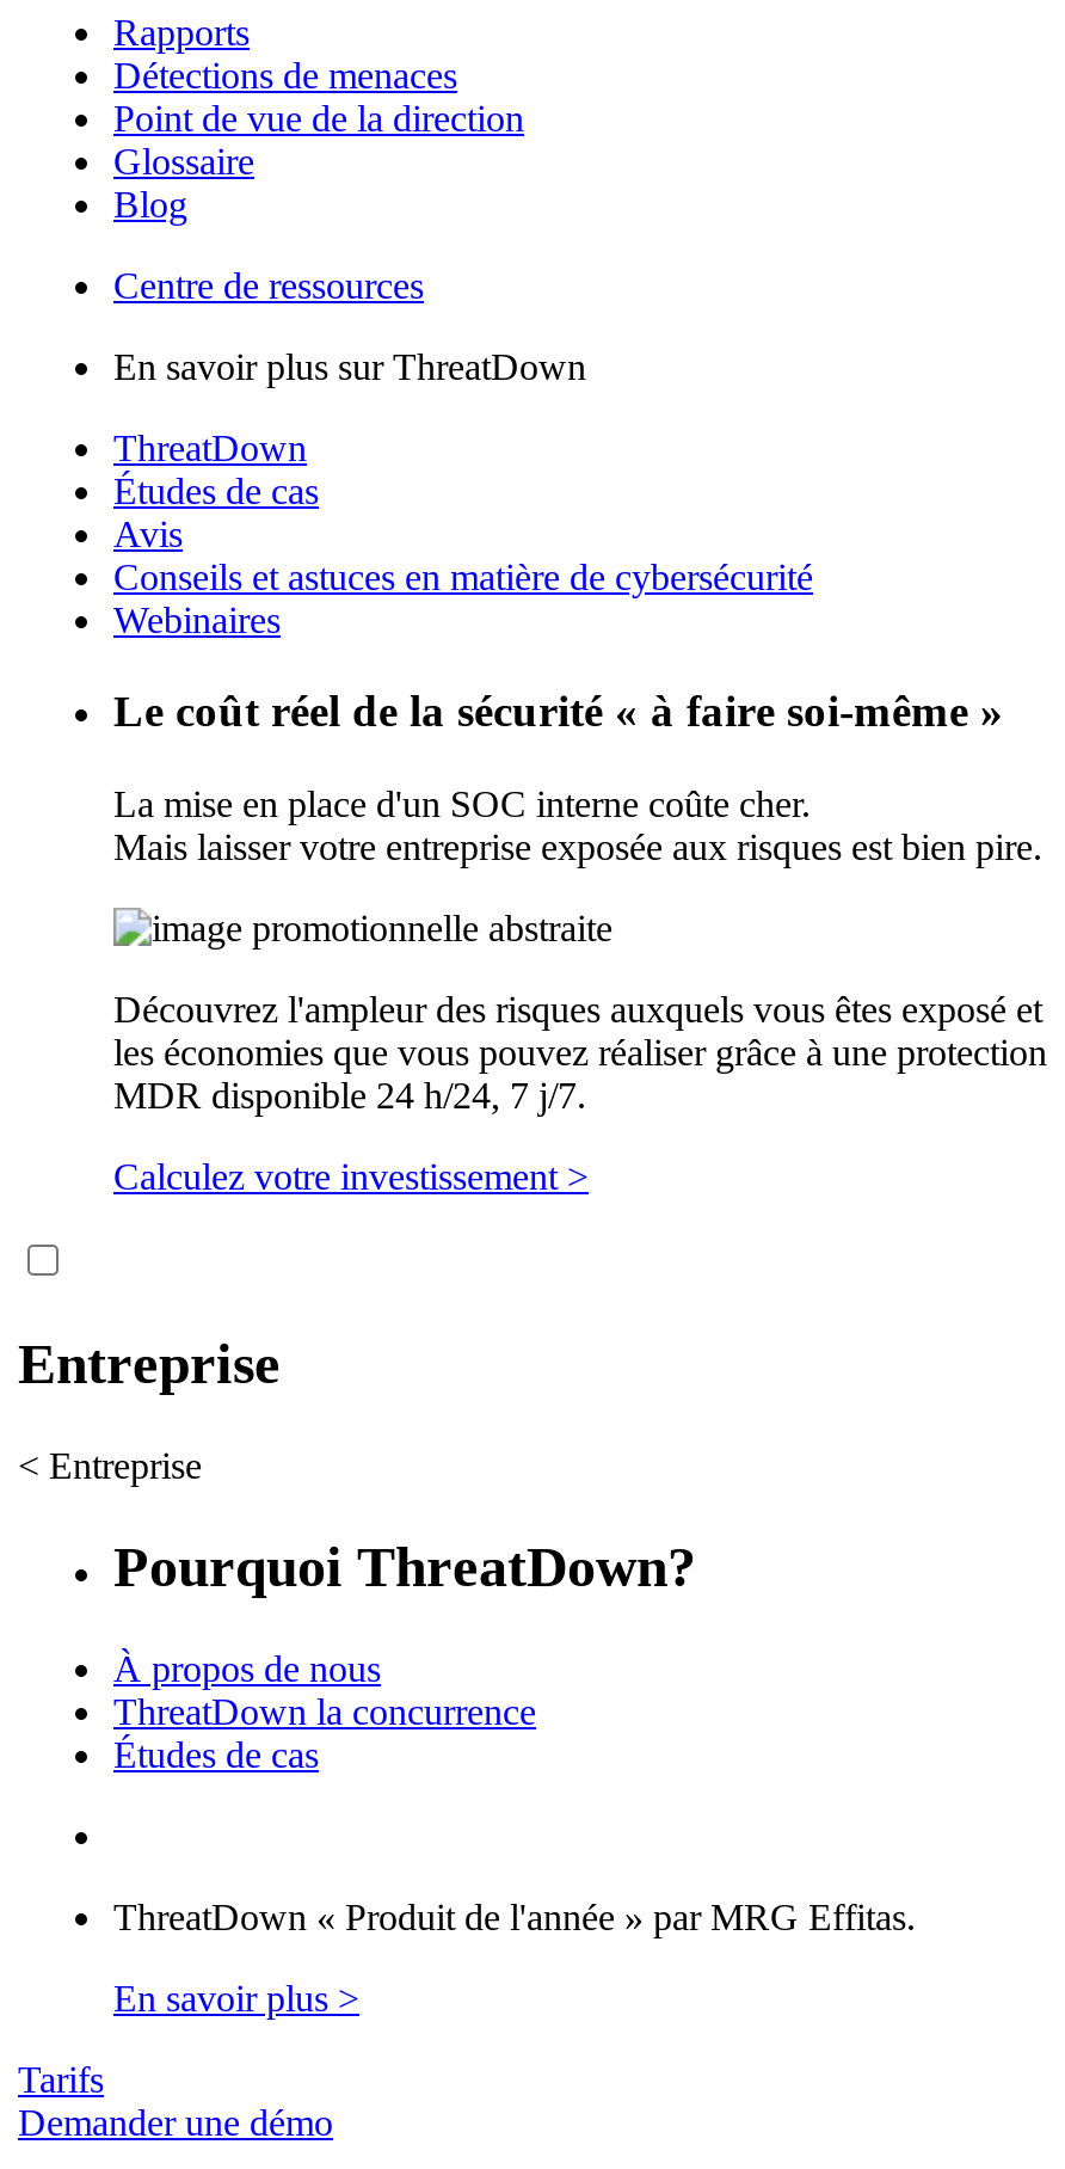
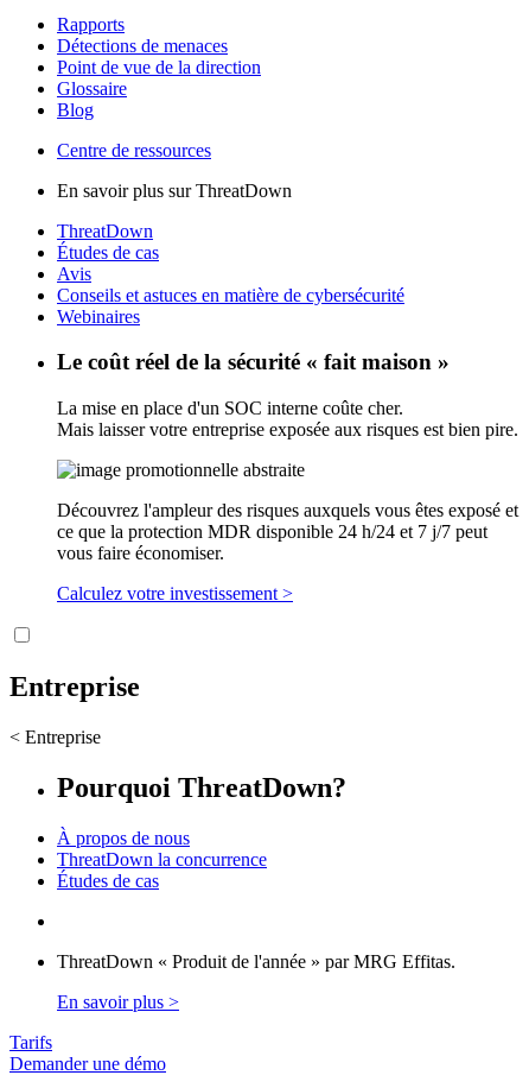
- Le coût réel de la sécurité « à faire soi-même»
+ Le coût réel de la sécurité « fait maison»

- les économies que vous pouvez réaliser grâce à une protection
- MDR disponible 24 h/24, 7 j/7.
+ ce que la protection MDR disponible 24 h/24 et 7 j/7 peut
+ vous faire économiser.
